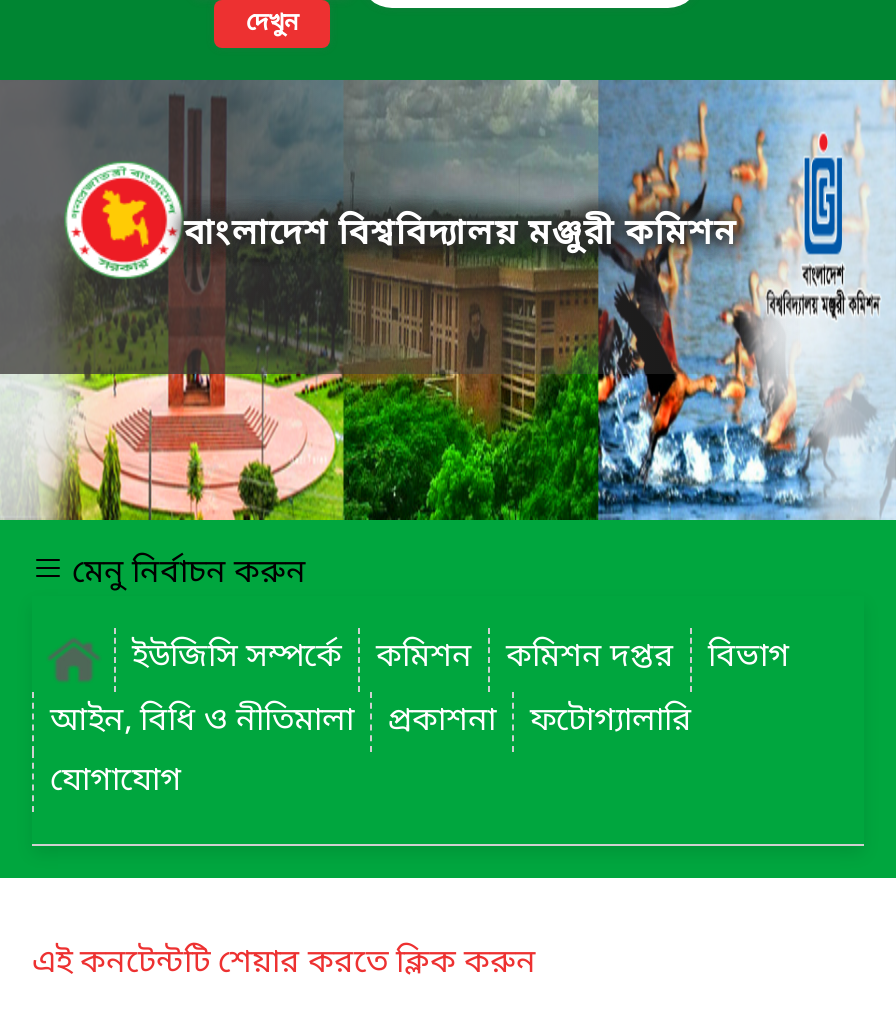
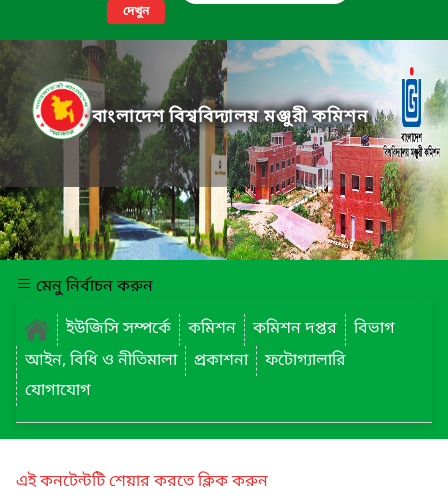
- [image]
+ [image]
